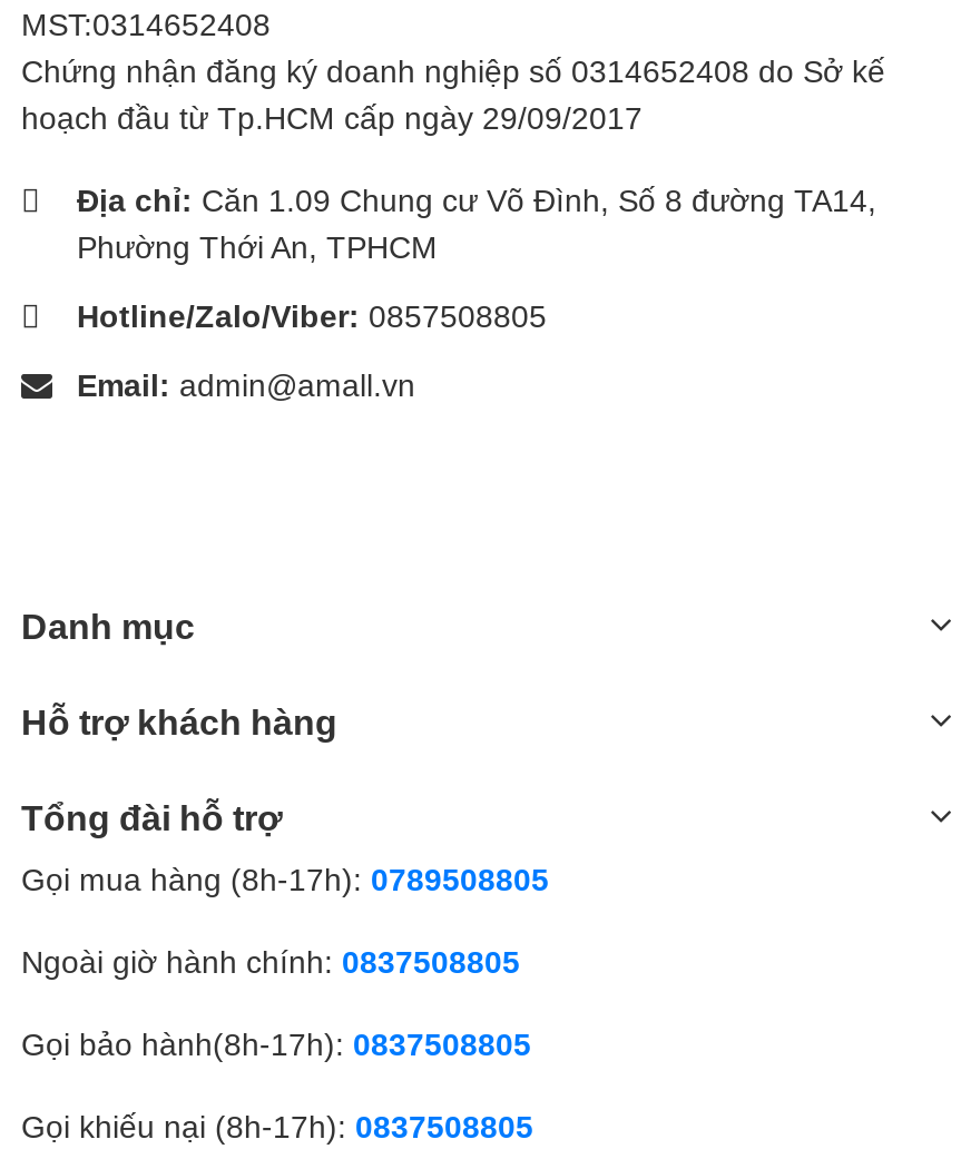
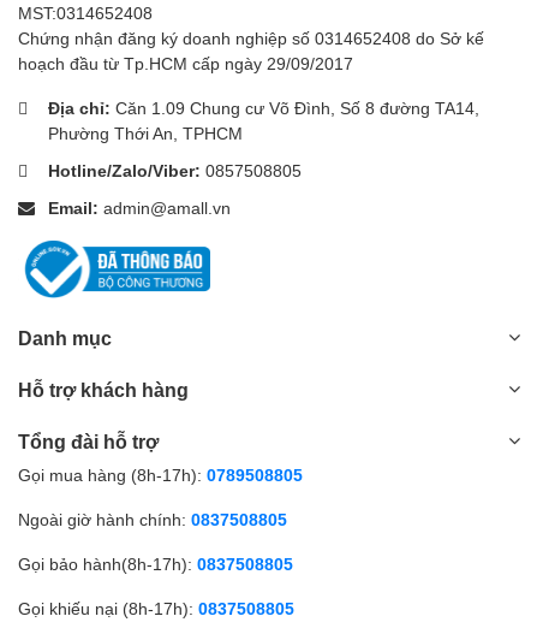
+ [image]
